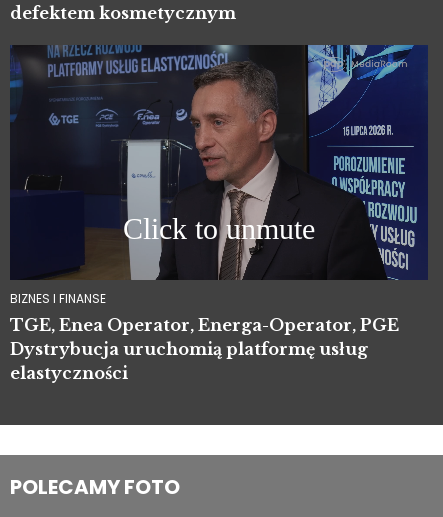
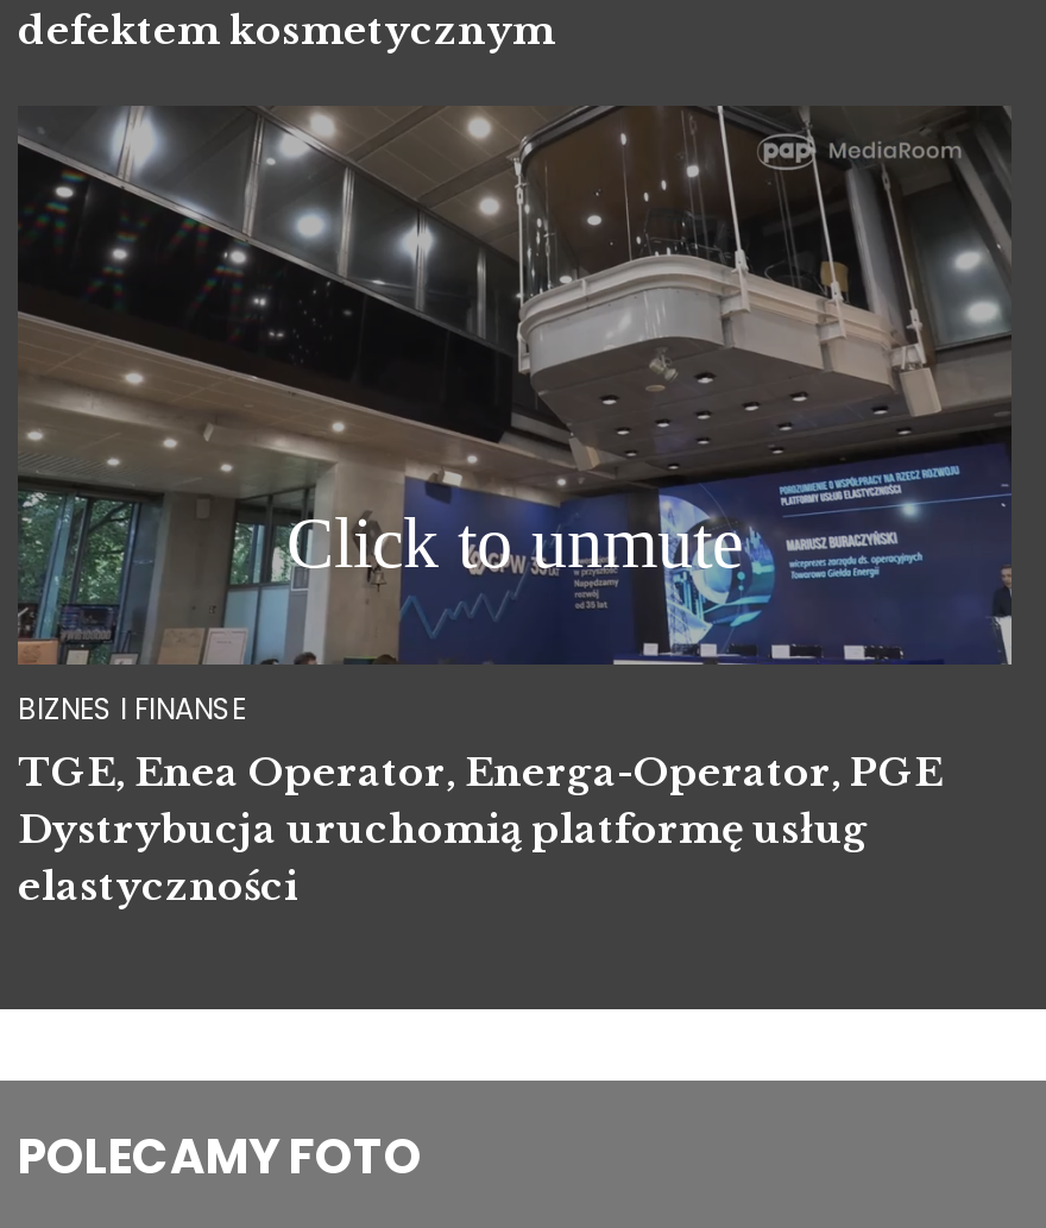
- [image]
+ [image]
